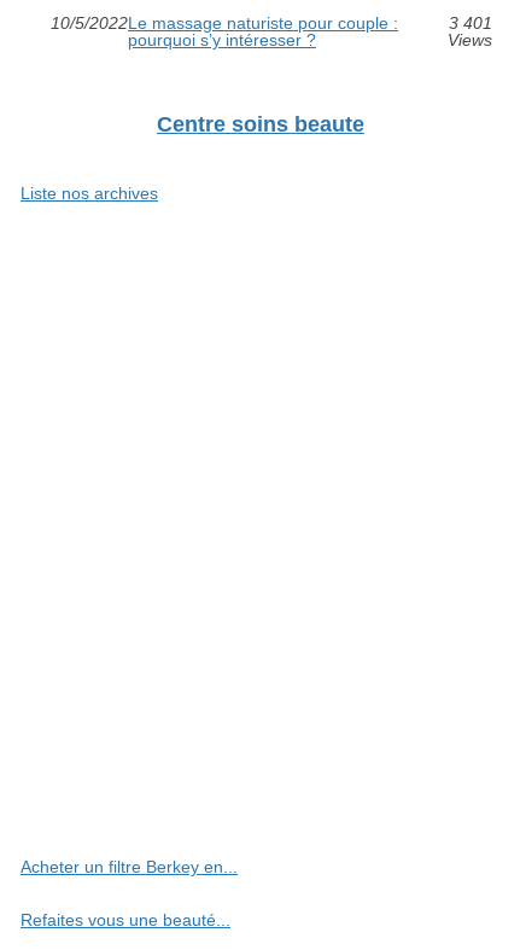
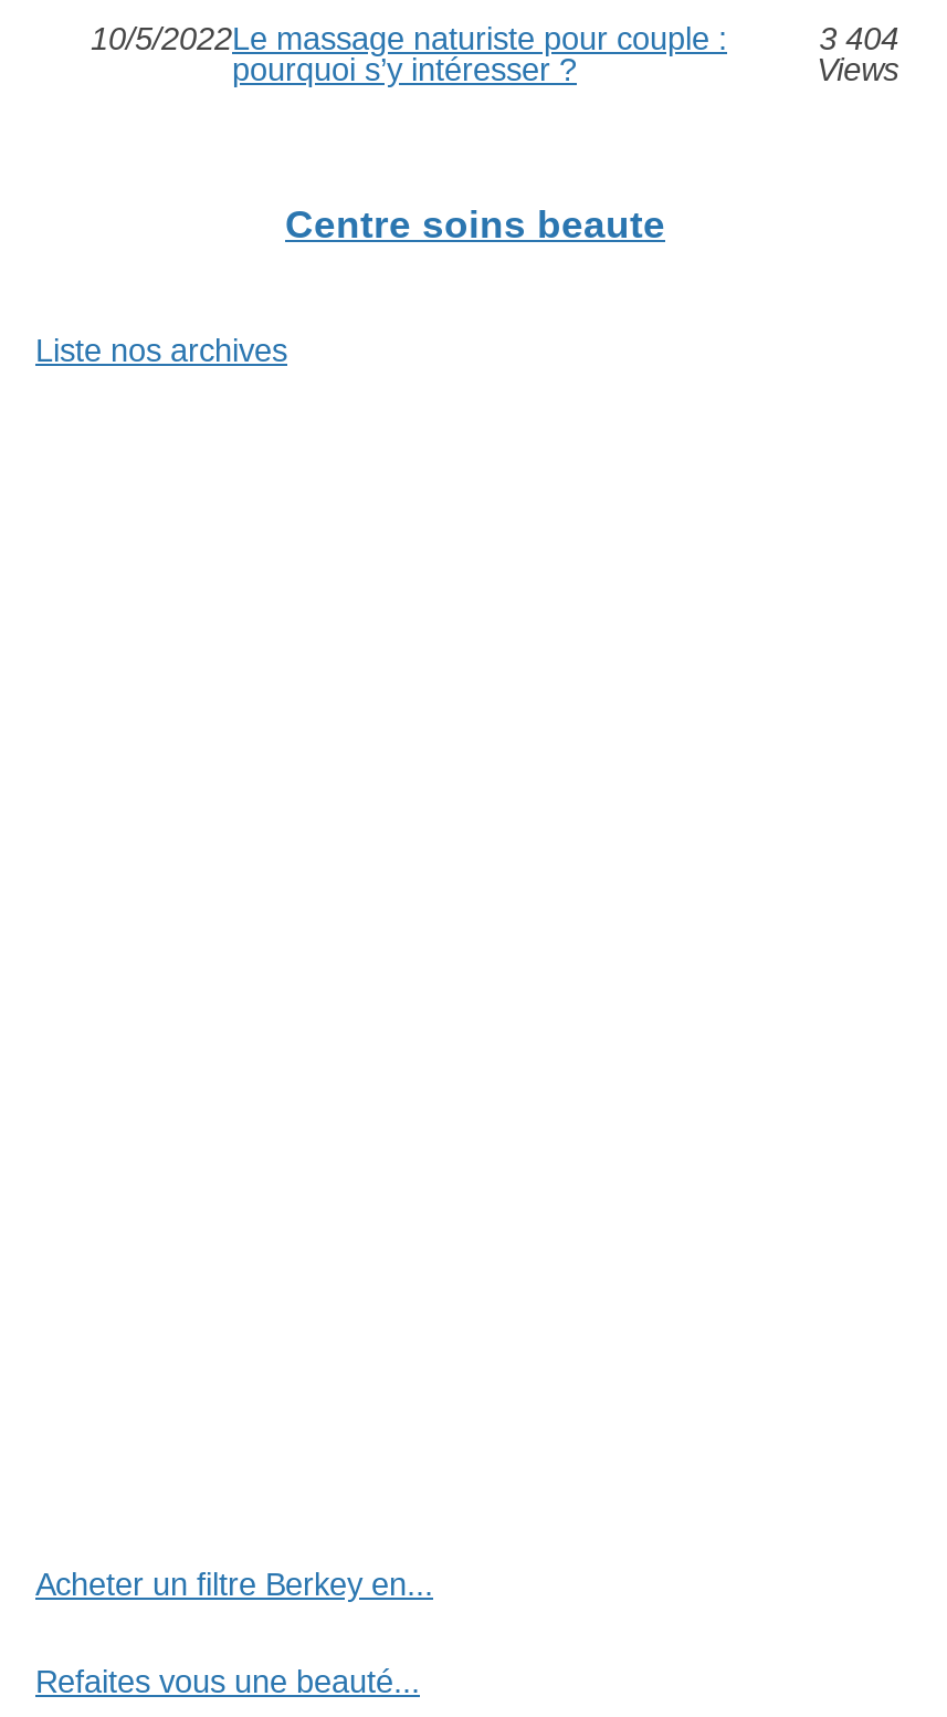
- 3 401
+ 3 404
